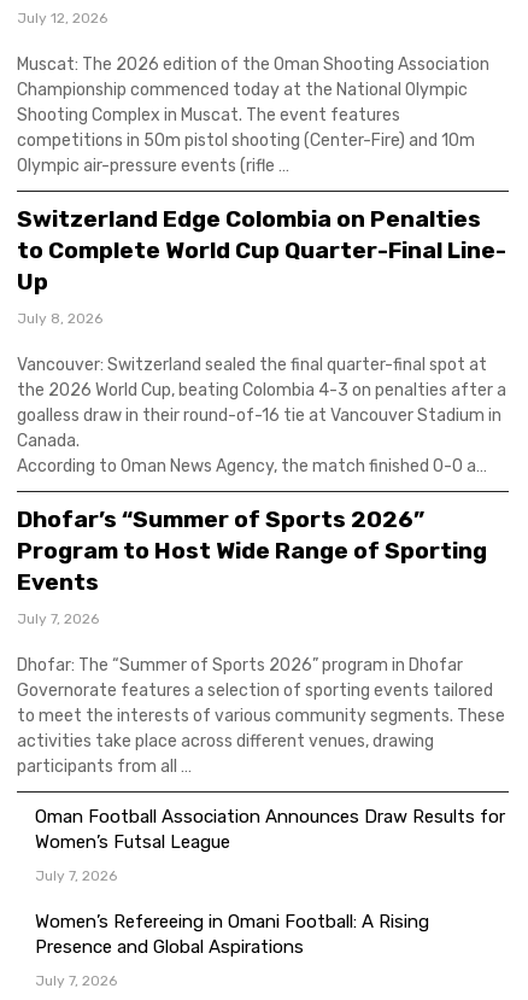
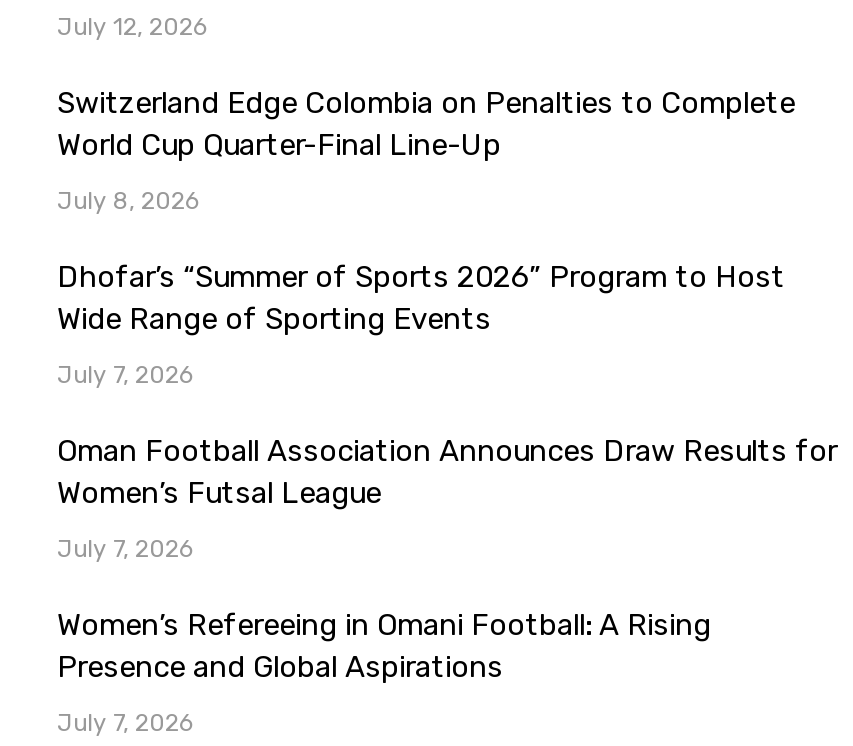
- Muscat: The 2026 edition of the Oman Shooting Association
- Championship commenced today at the National Olympic
- Shooting Complex in Muscat. The event features
- competitions in 50m pistol shooting (Center-Fire) and 10m
- Olympic air-pressure events (rifle …
- Switzerland Edge Colombia on Penalties
- to Complete World Cup Quarter-Final Line-
- Up
+ Switzerland Edge Colombia on Penalties to Complete
+ World Cup Quarter-Final Line-Up

- Vancouver: Switzerland sealed the final quarter-final spot at
- the 2026 World Cup, beating Colombia 4-3 on penalties after a
- goalless draw in their round-of-16 tie at Vancouver Stadium in
- Canada.
- According to Oman News Agency, the match finished 0-0 a…
- Dhofar’s “Summer of Sports 2026”
- Program to Host Wide Range of Sporting
- Events
+ Dhofar’s “Summer of Sports 2026” Program to Host
+ Wide Range of Sporting Events

- Dhofar: The “Summer of Sports 2026” program in Dhofar
- Governorate features a selection of sporting events tailored
- to meet the interests of various community segments. These
- activities take place across different venues, drawing
- participants from all …
